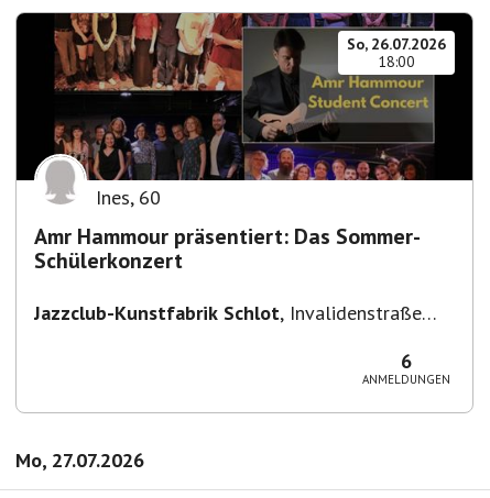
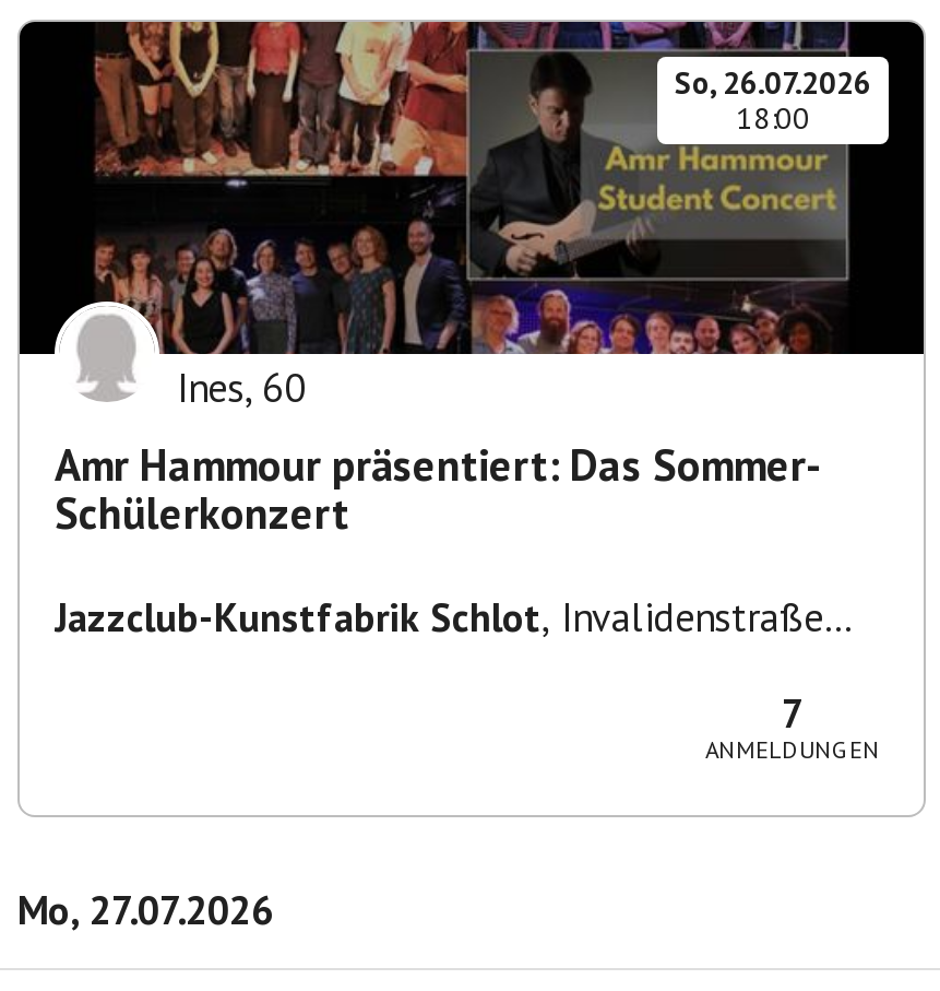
- 6
+ 7
